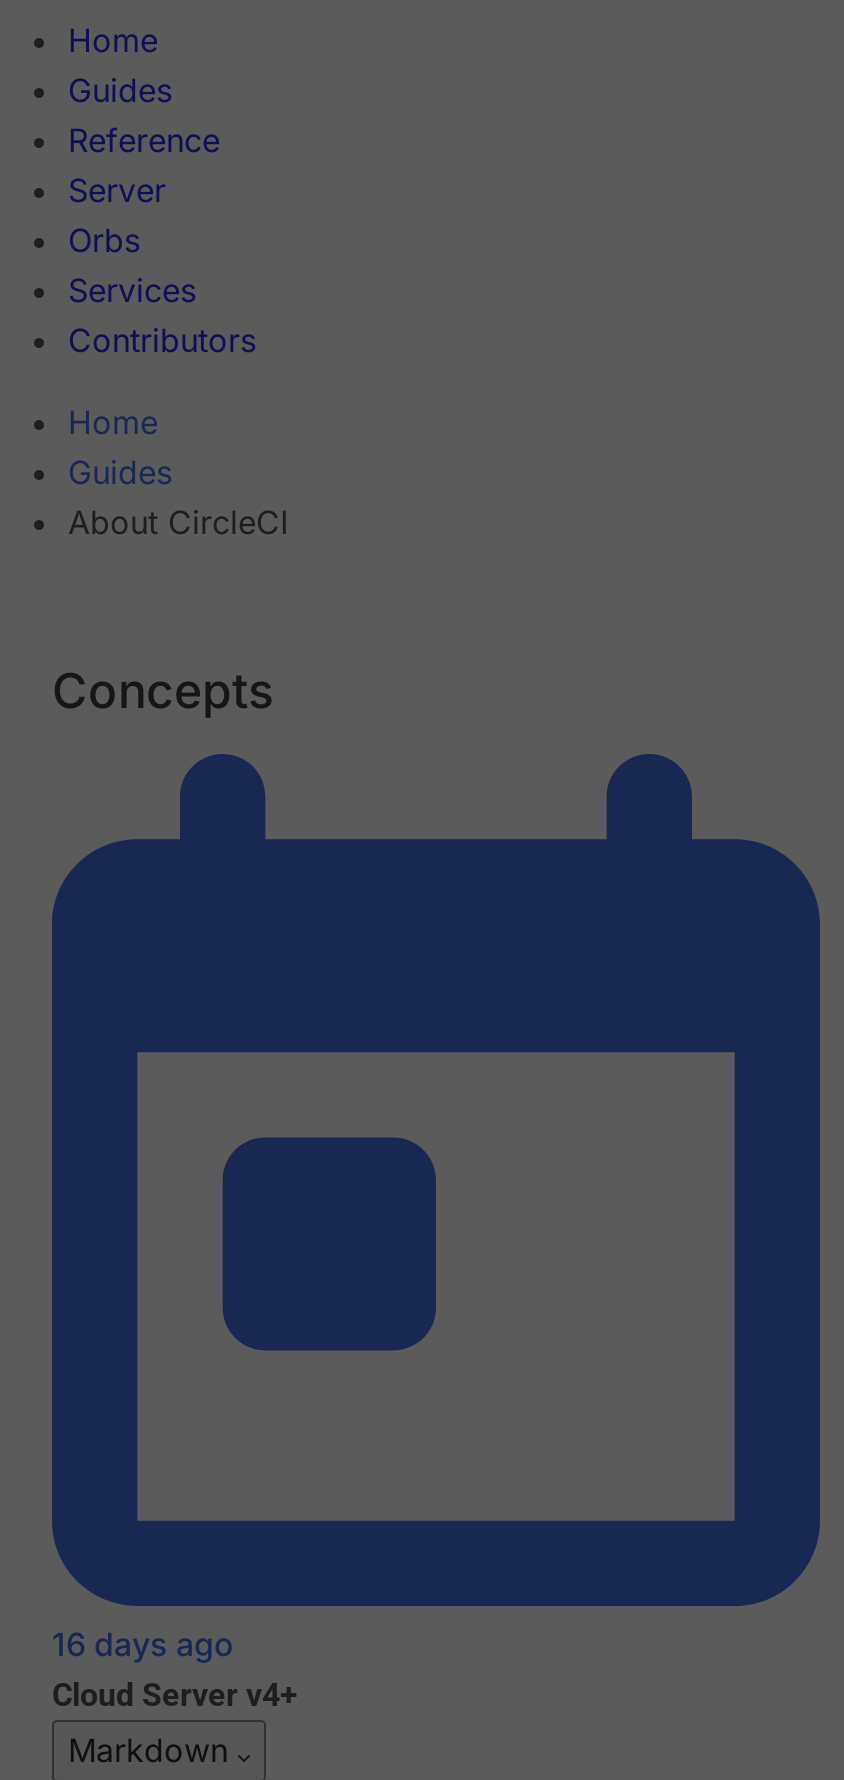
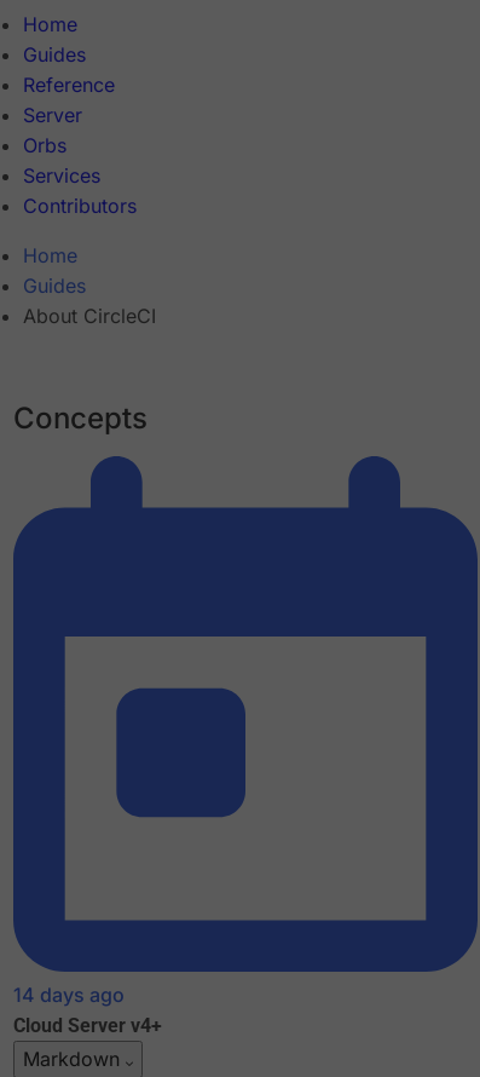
- 16 days ago
+ 14 days ago
